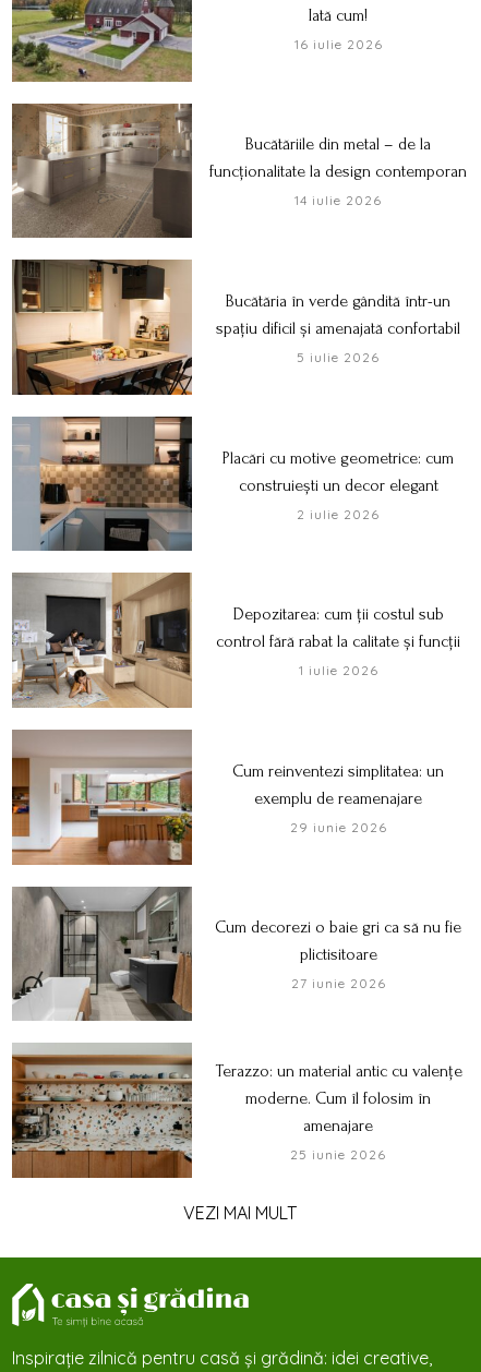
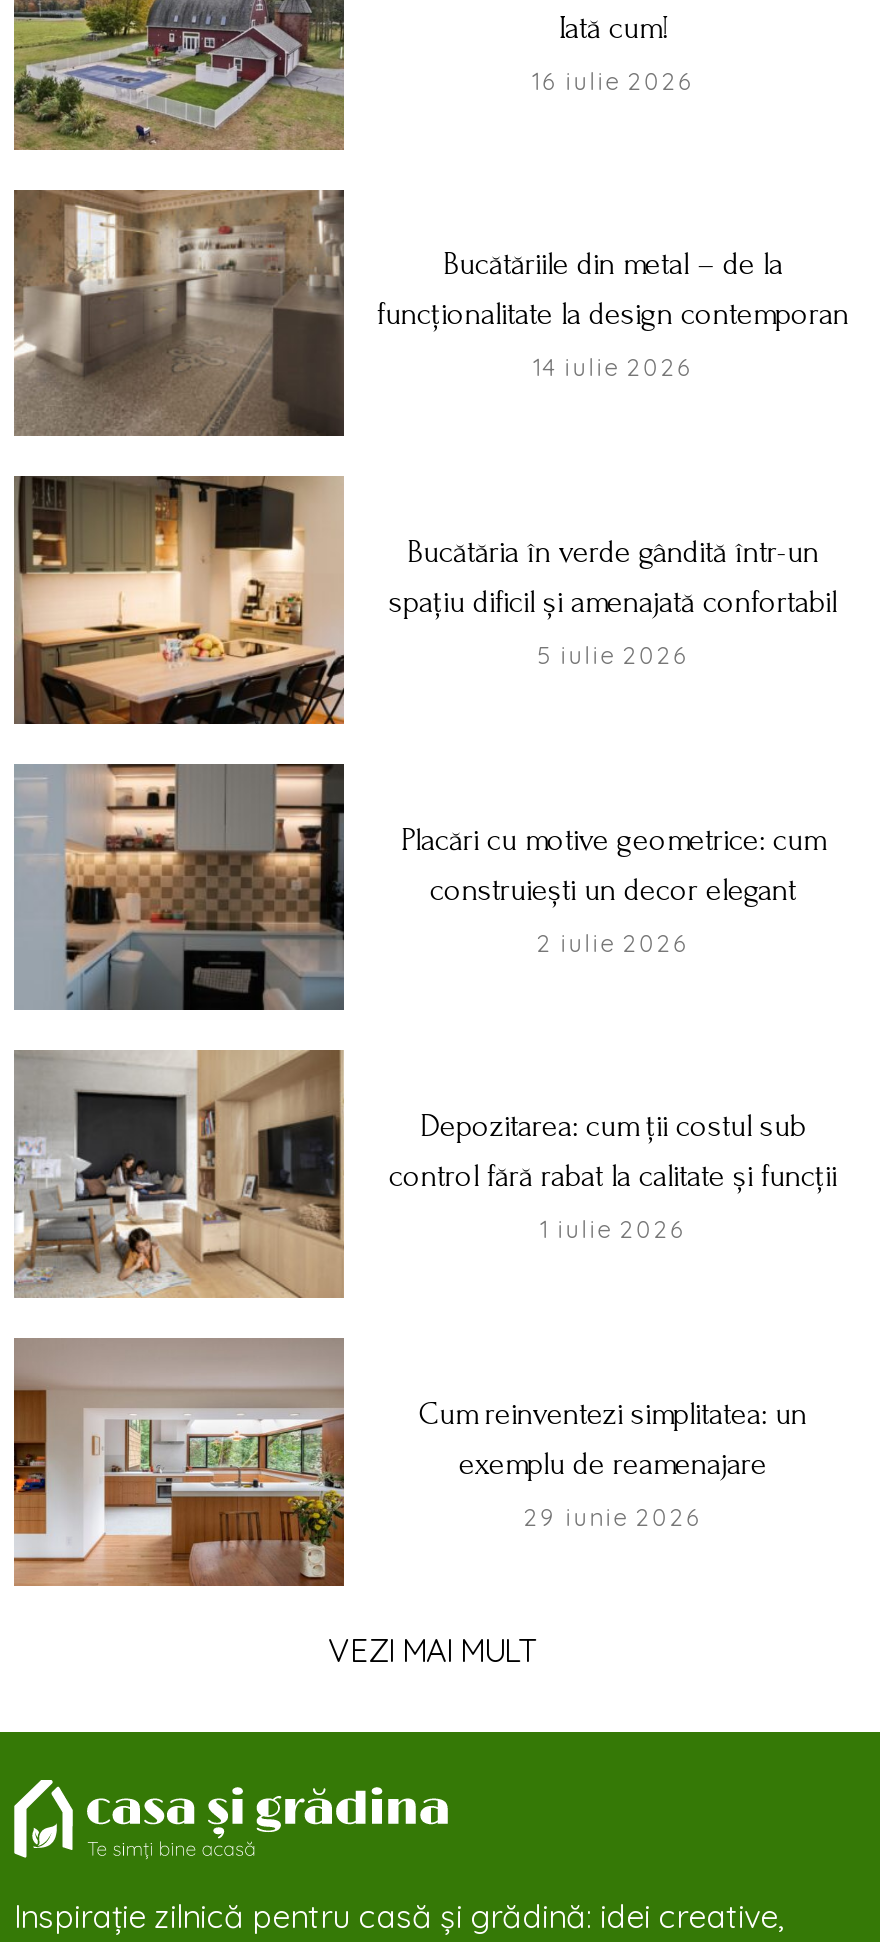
- [image]
- Cum decorezi o baie gri ca să nu fie
- plictisitoare
- 27 iunie 2026

- [image]
- Terazzo: un material antic cu valențe
- moderne. Cum îl folosim în
- amenajare
- 25 iunie 2026
